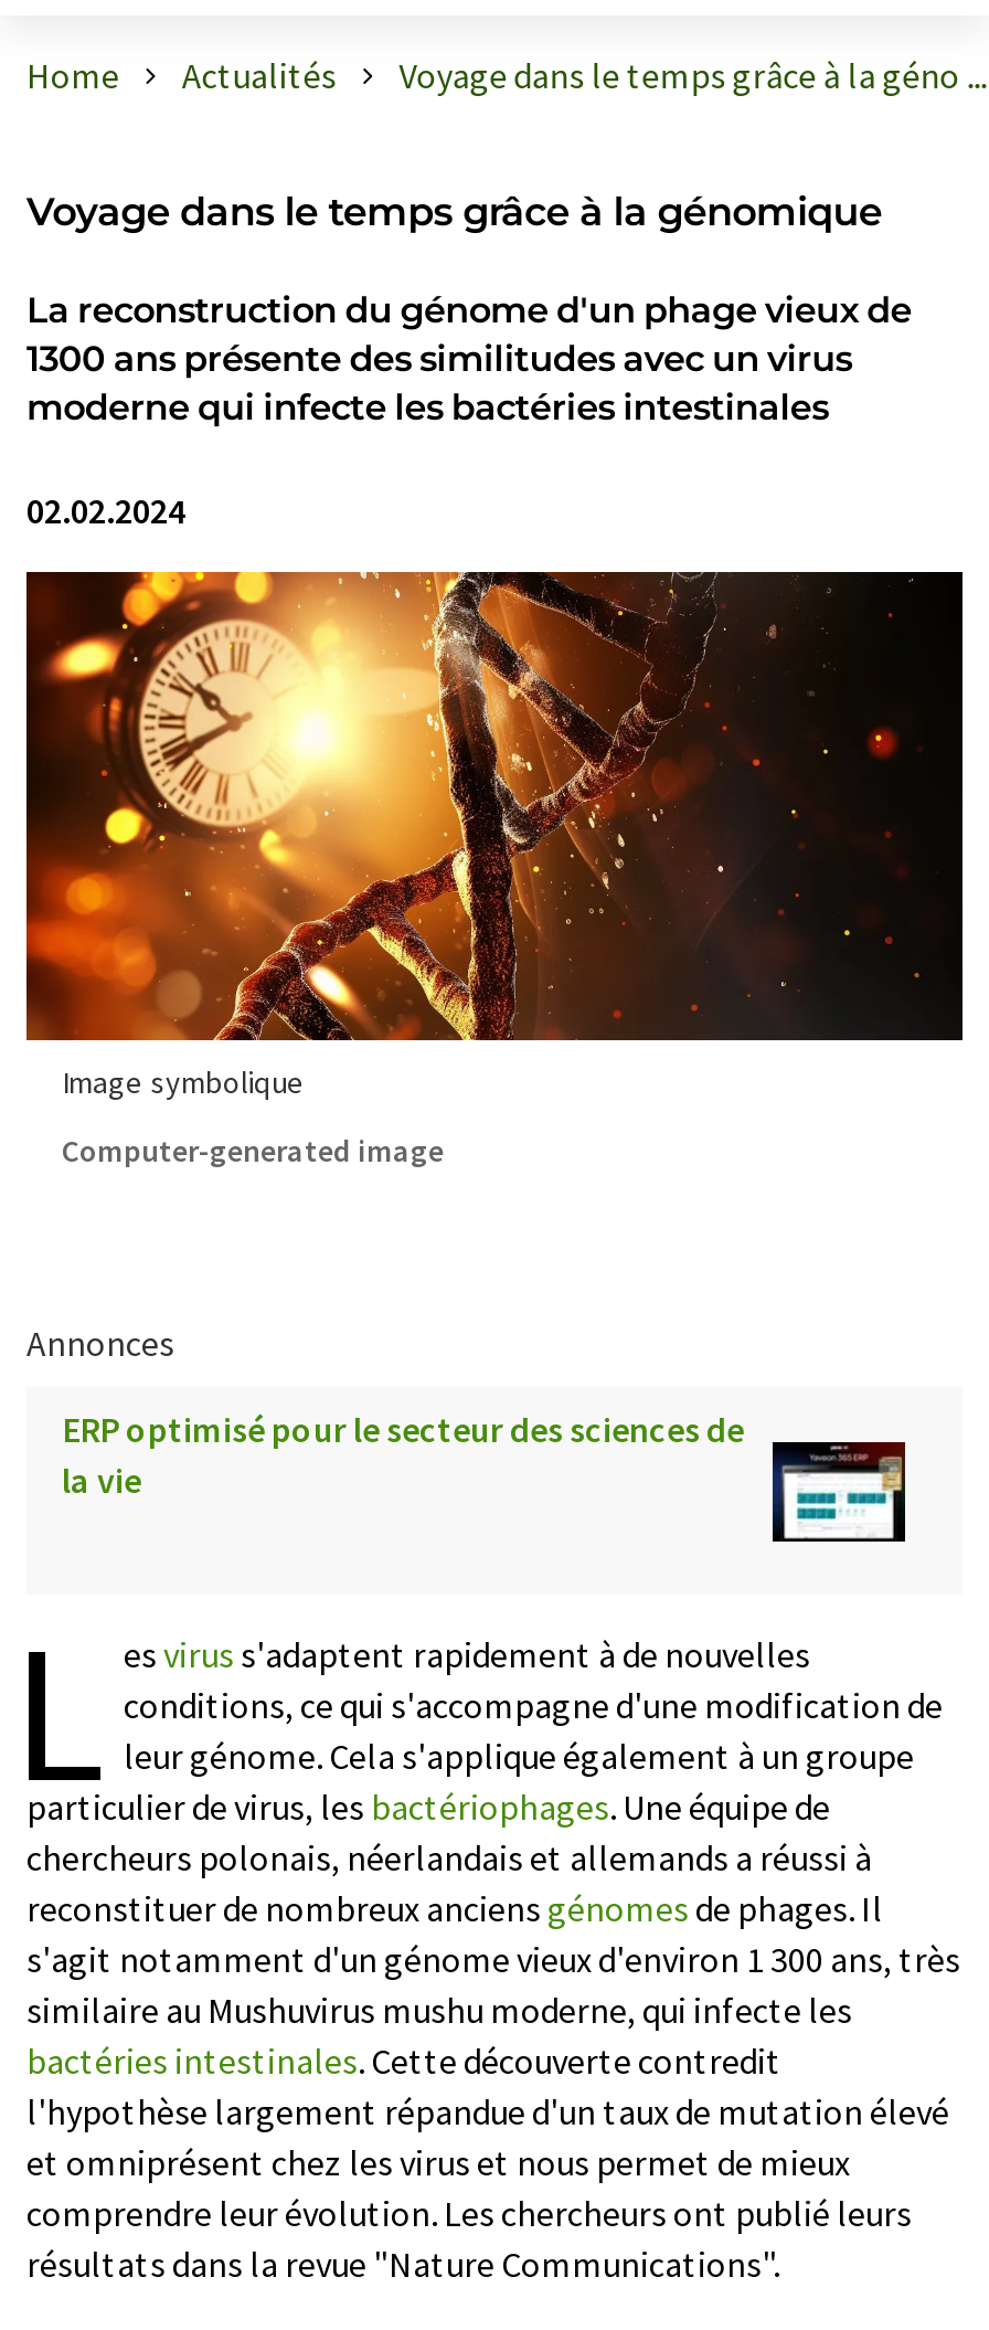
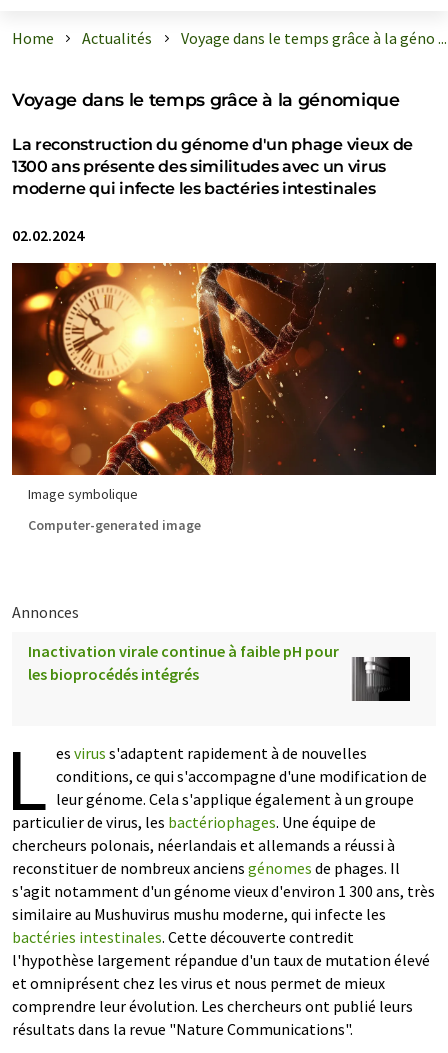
- [image]
- ERP optimisé pour le secteur des sciences de
- la vie
+ [image]
+ Inactivation virale continue à faible pH pour
+ les bioprocédés intégrés
